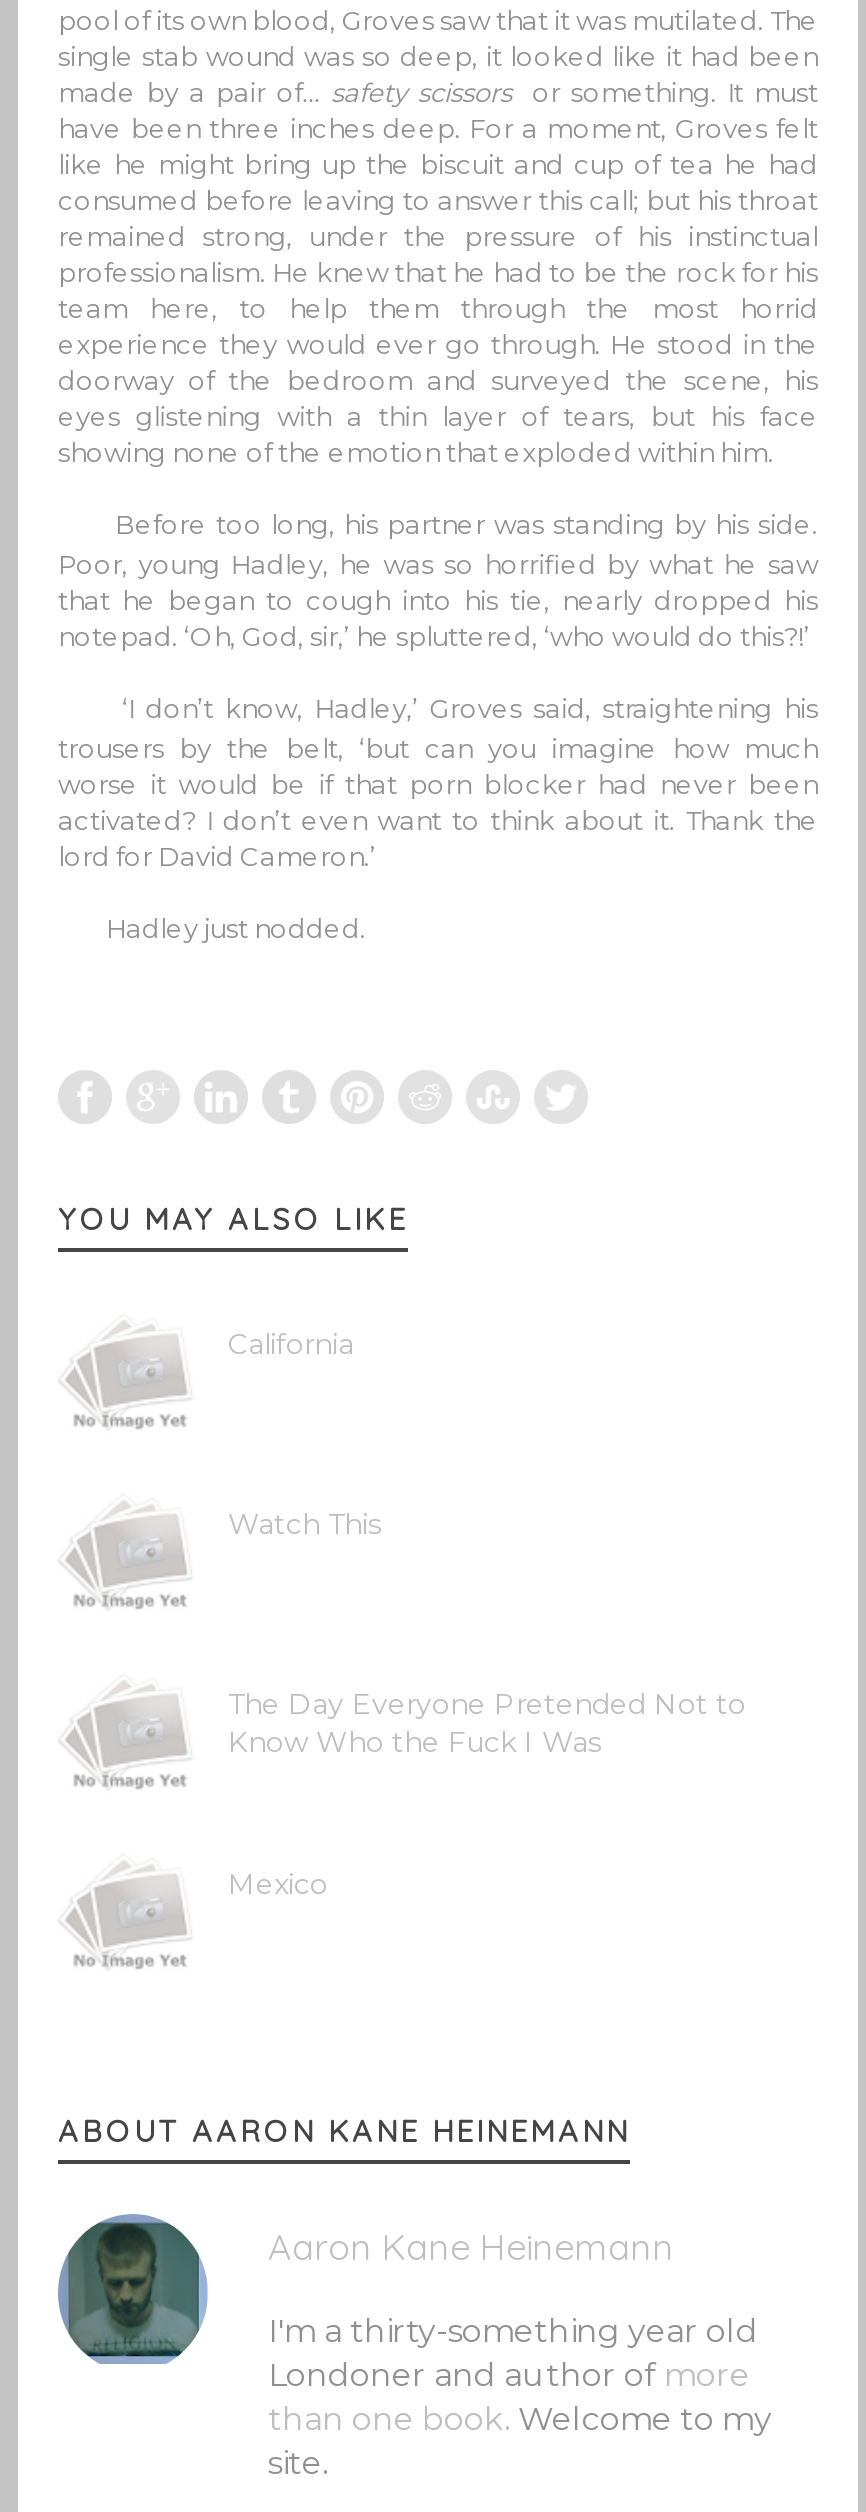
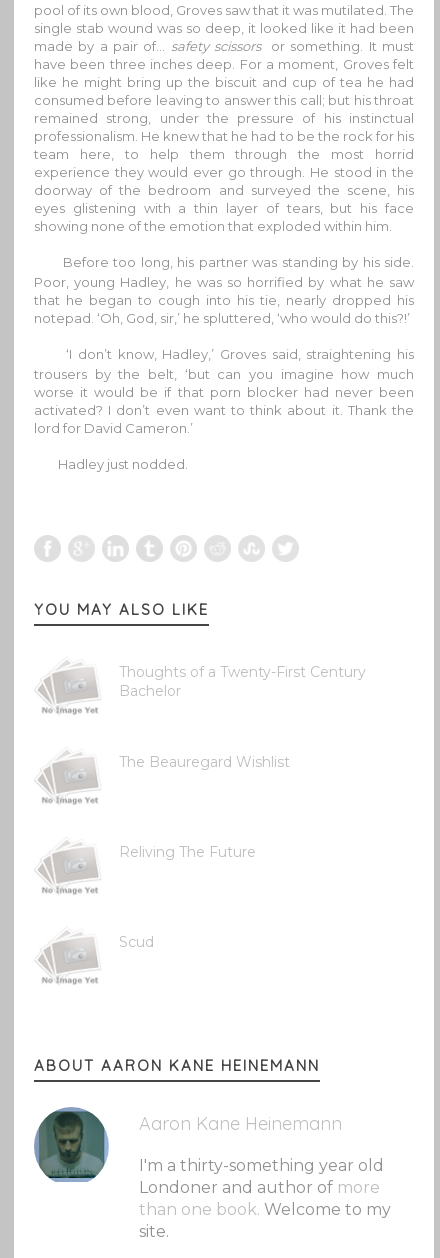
- California
+ Thoughts of a Twenty-First Century
+ Bachelor

- Watch This
+ The Beauregard Wishlist

- The Day Everyone Pretended Not to
- Know Who the Fuck I Was
+ Reliving The Future

- Mexico
+ Scud
